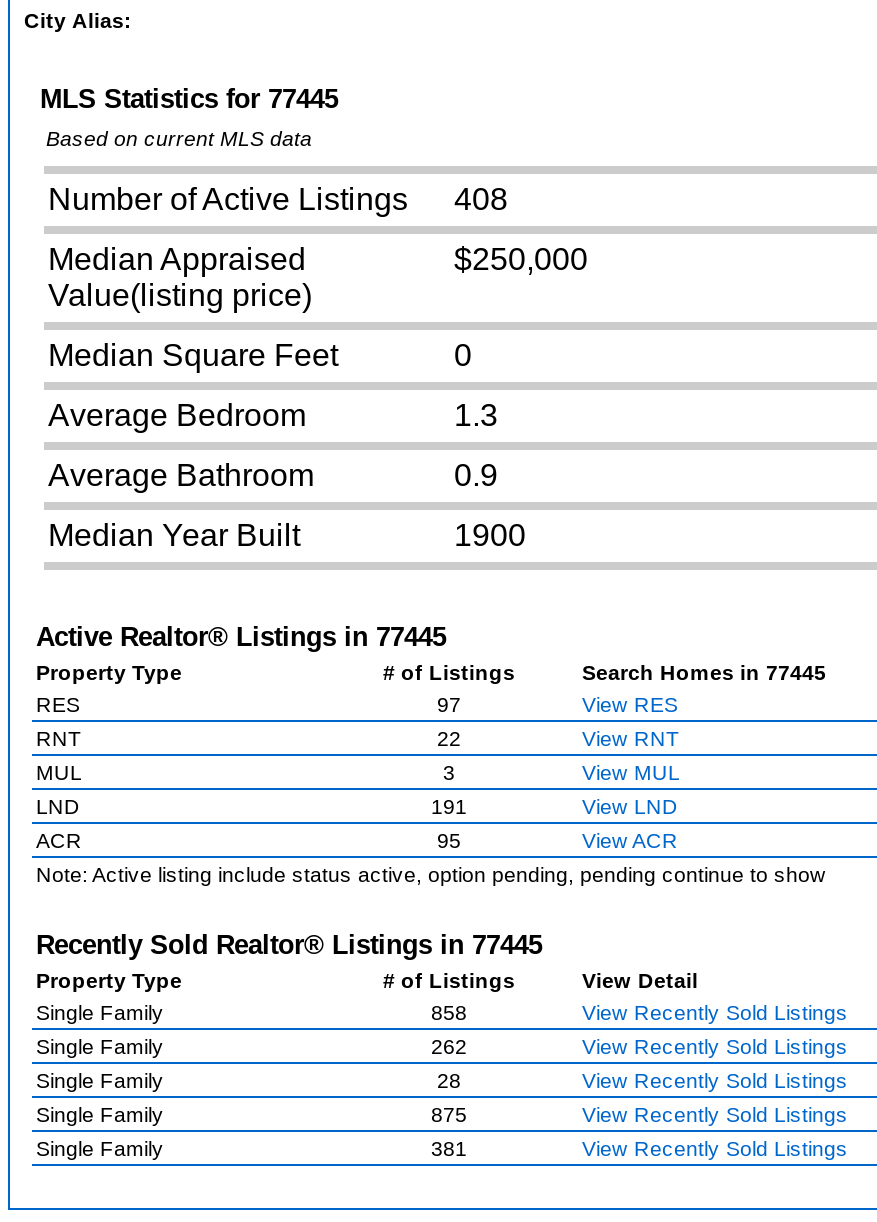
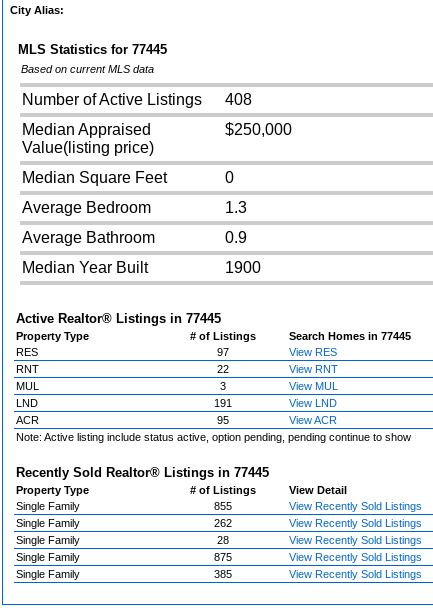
- 858
+ 855

- 381
+ 385
